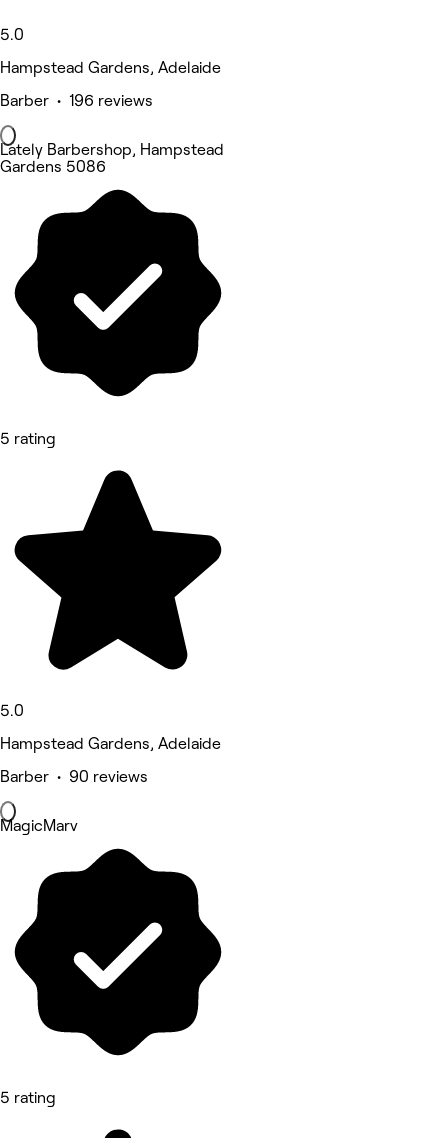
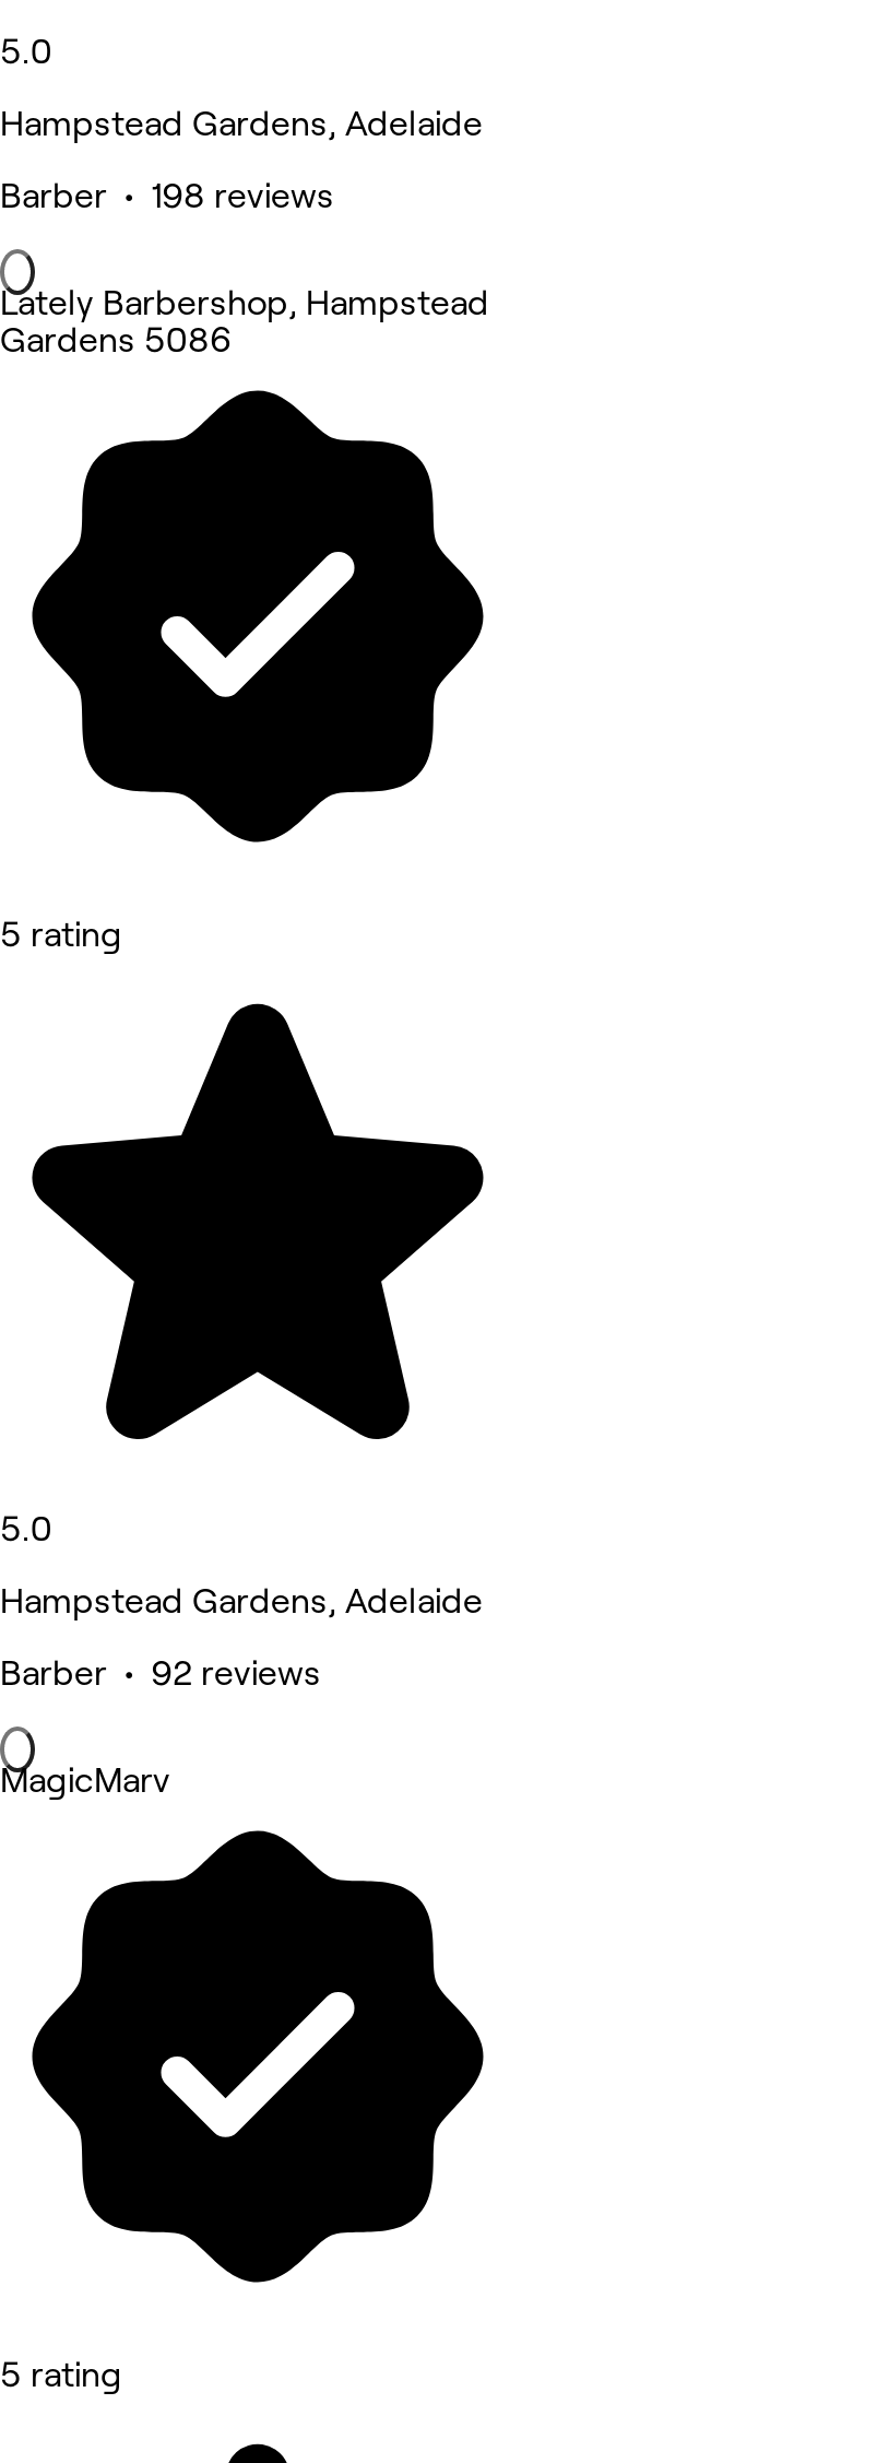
- Barber • 196 reviews
+ Barber • 198 reviews

- Barber • 90 reviews
+ Barber • 92 reviews
